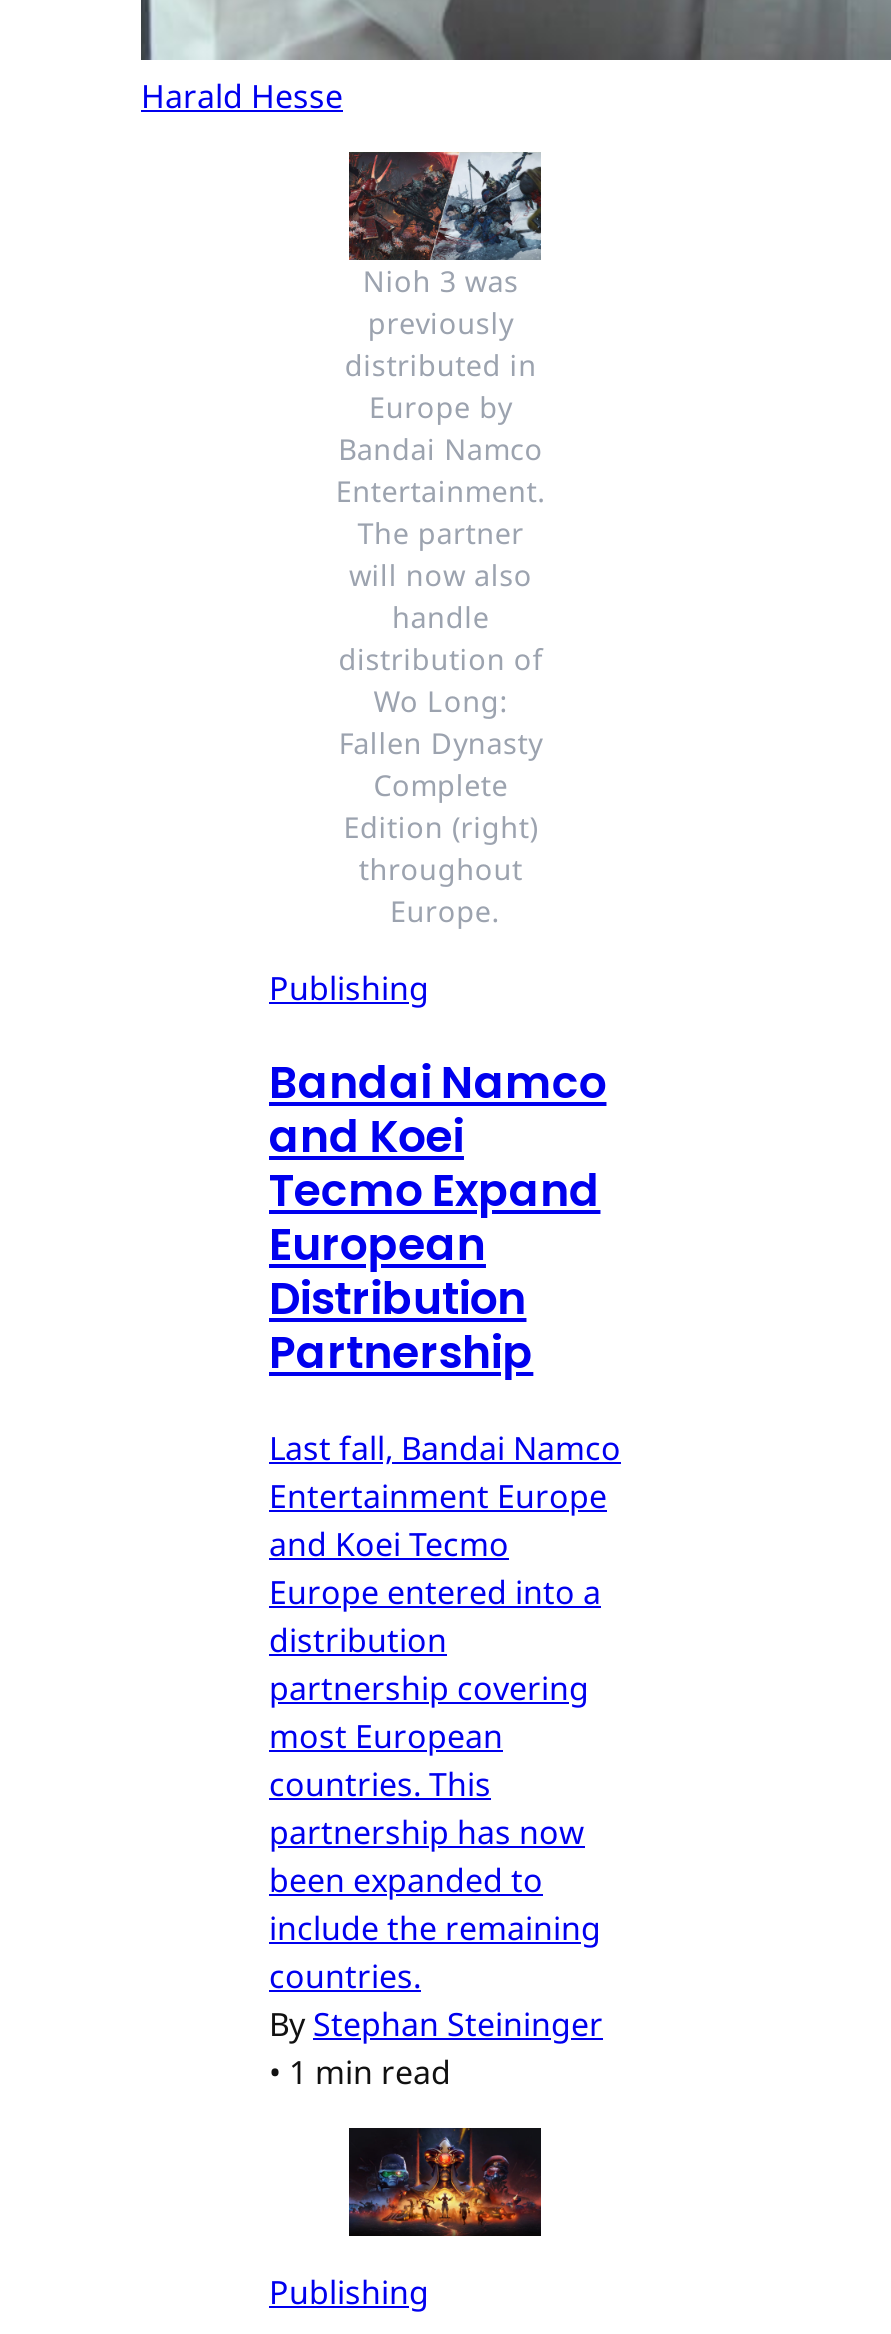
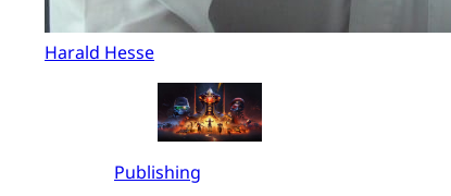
- [image]
- Nioh 3 was
- previously
- distributed in
- Europe by
- Bandai Namco
- Entertainment.
- The partner
- will now also
- handle
- distribution of
- Wo Long:
- Fallen Dynasty
- Complete
- Edition (right)
- throughout
- Europe.
- Publishing
- Bandai Namco
- and Koei
- Tecmo Expand
- European
- Distribution
- Partnership
- Last fall, Bandai Namco
- Entertainment Europe
- and Koei Tecmo
- Europe entered into a
- distribution
- partnership covering
- most European
- countries. This
- partnership has now
- been expanded to
- include the remaining
- countries.
- By Stephan Steininger
- • 1 min read
